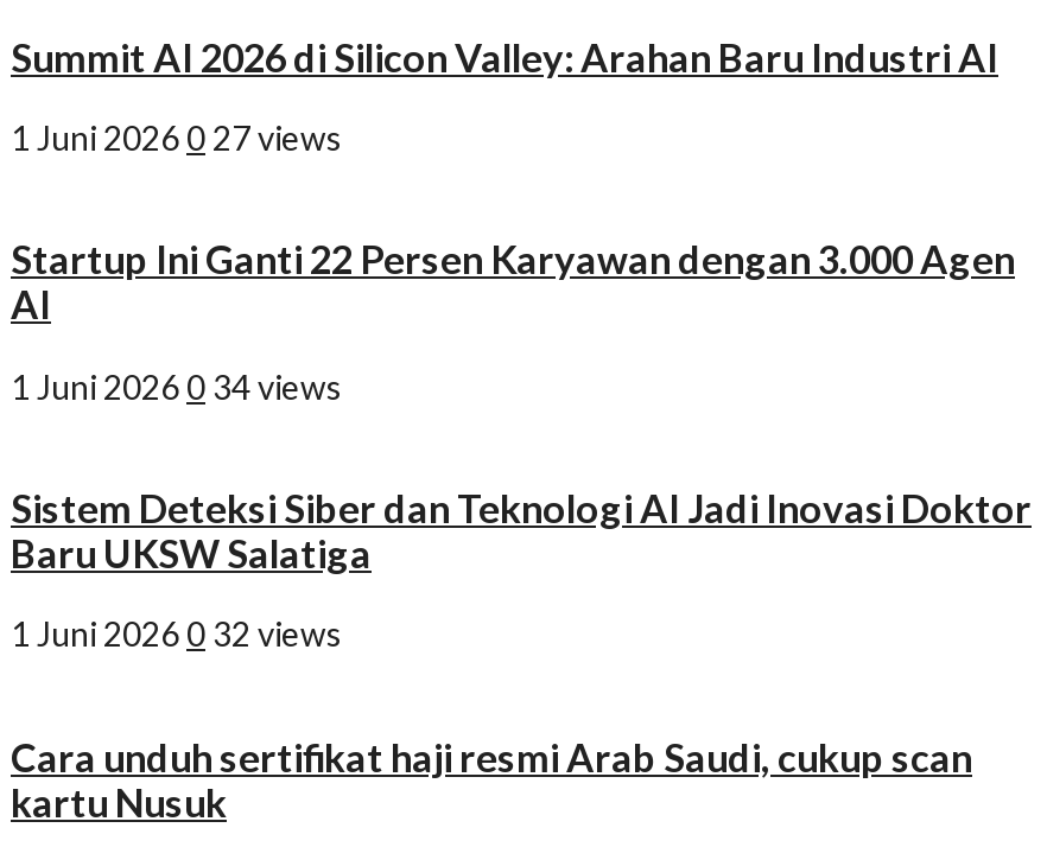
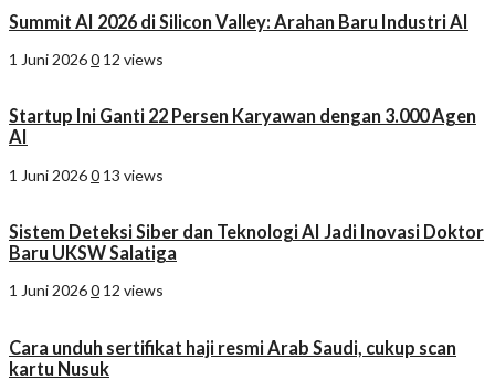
- 1 Juni 2026 0 27 views
+ 1 Juni 2026 0 12 views

- 1 Juni 2026 0 34 views
+ 1 Juni 2026 0 13 views

- 1 Juni 2026 0 32 views
+ 1 Juni 2026 0 12 views
